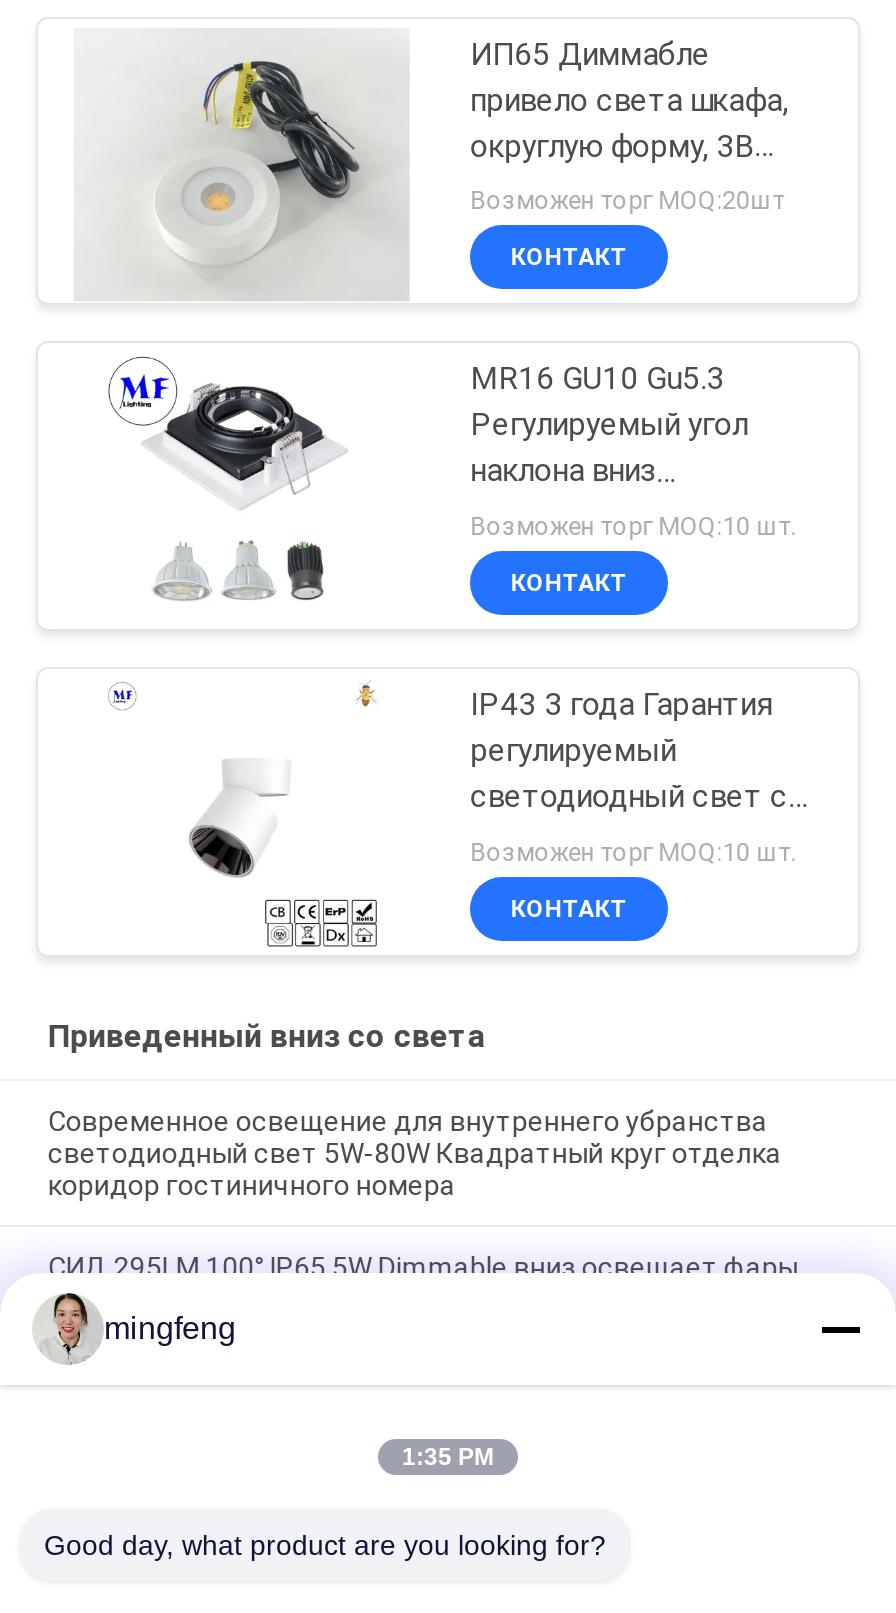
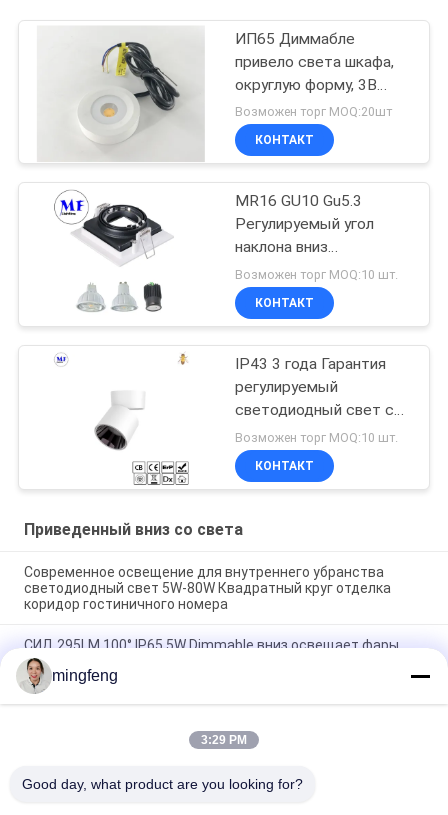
- 1:35 PM
+ 3:29 PM
